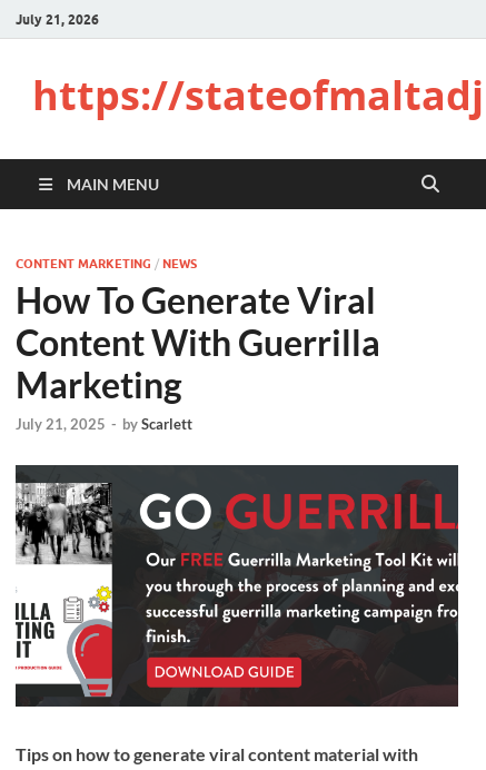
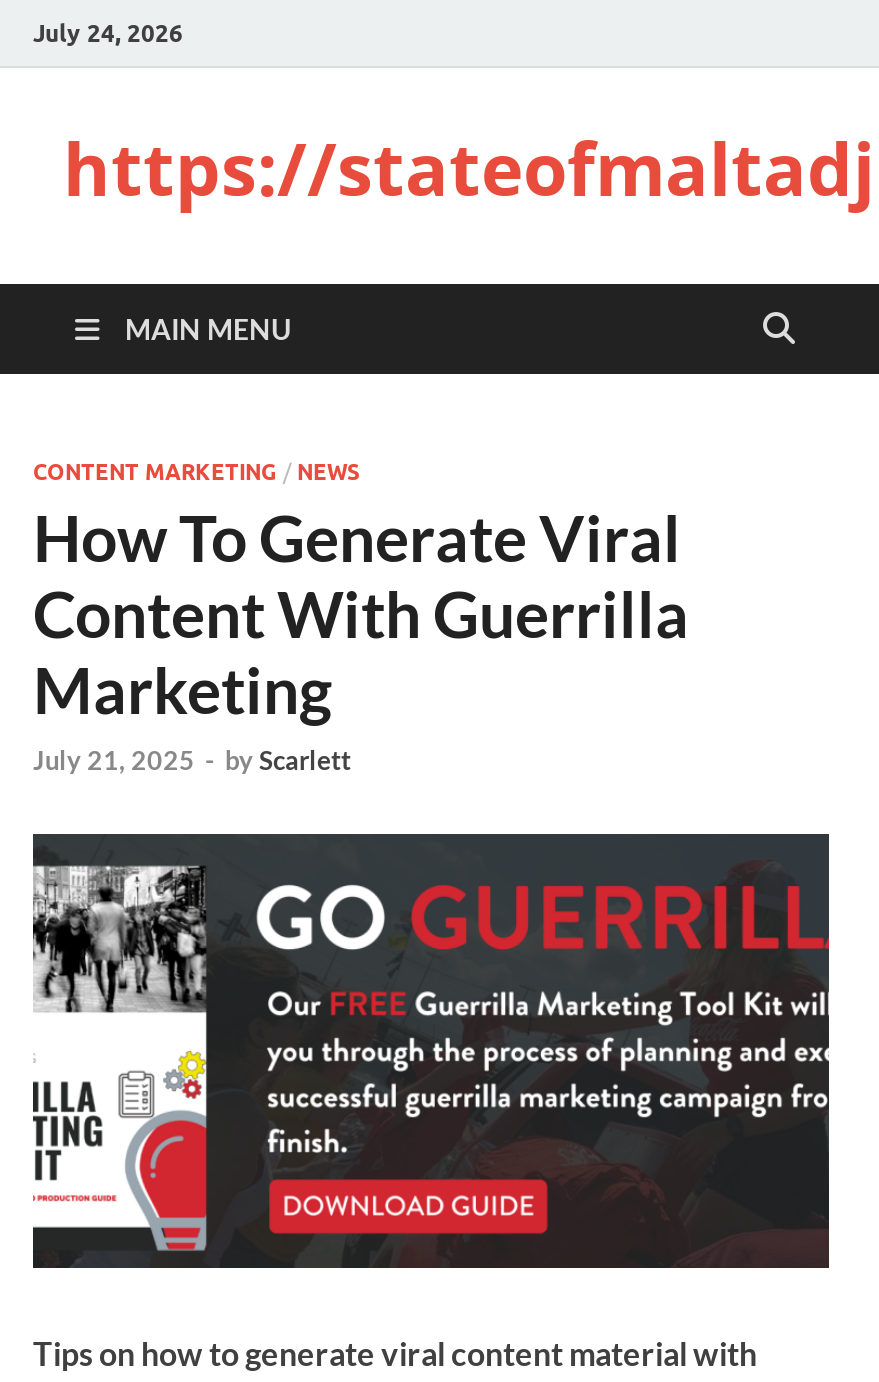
- July 21, 2026
+ July 24, 2026
